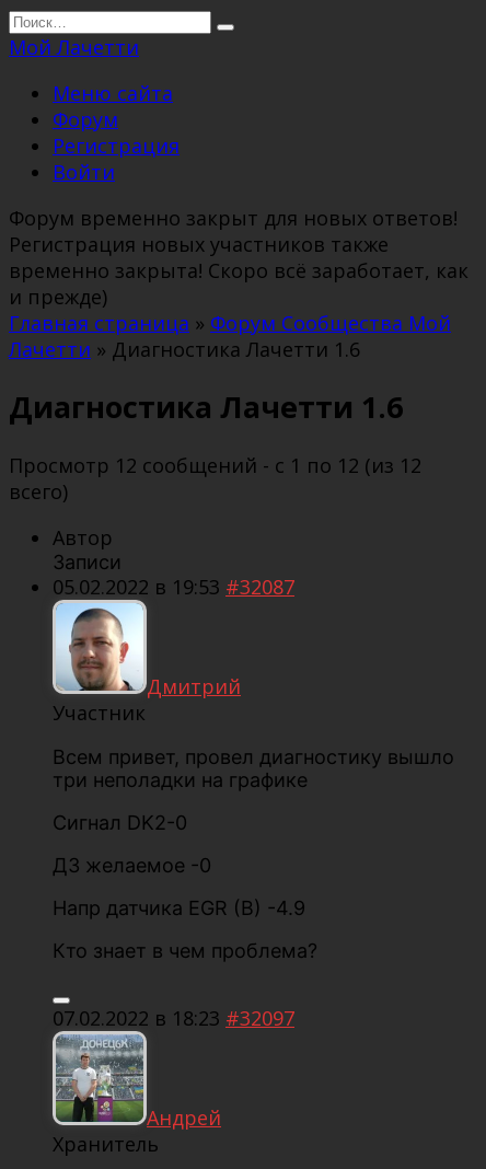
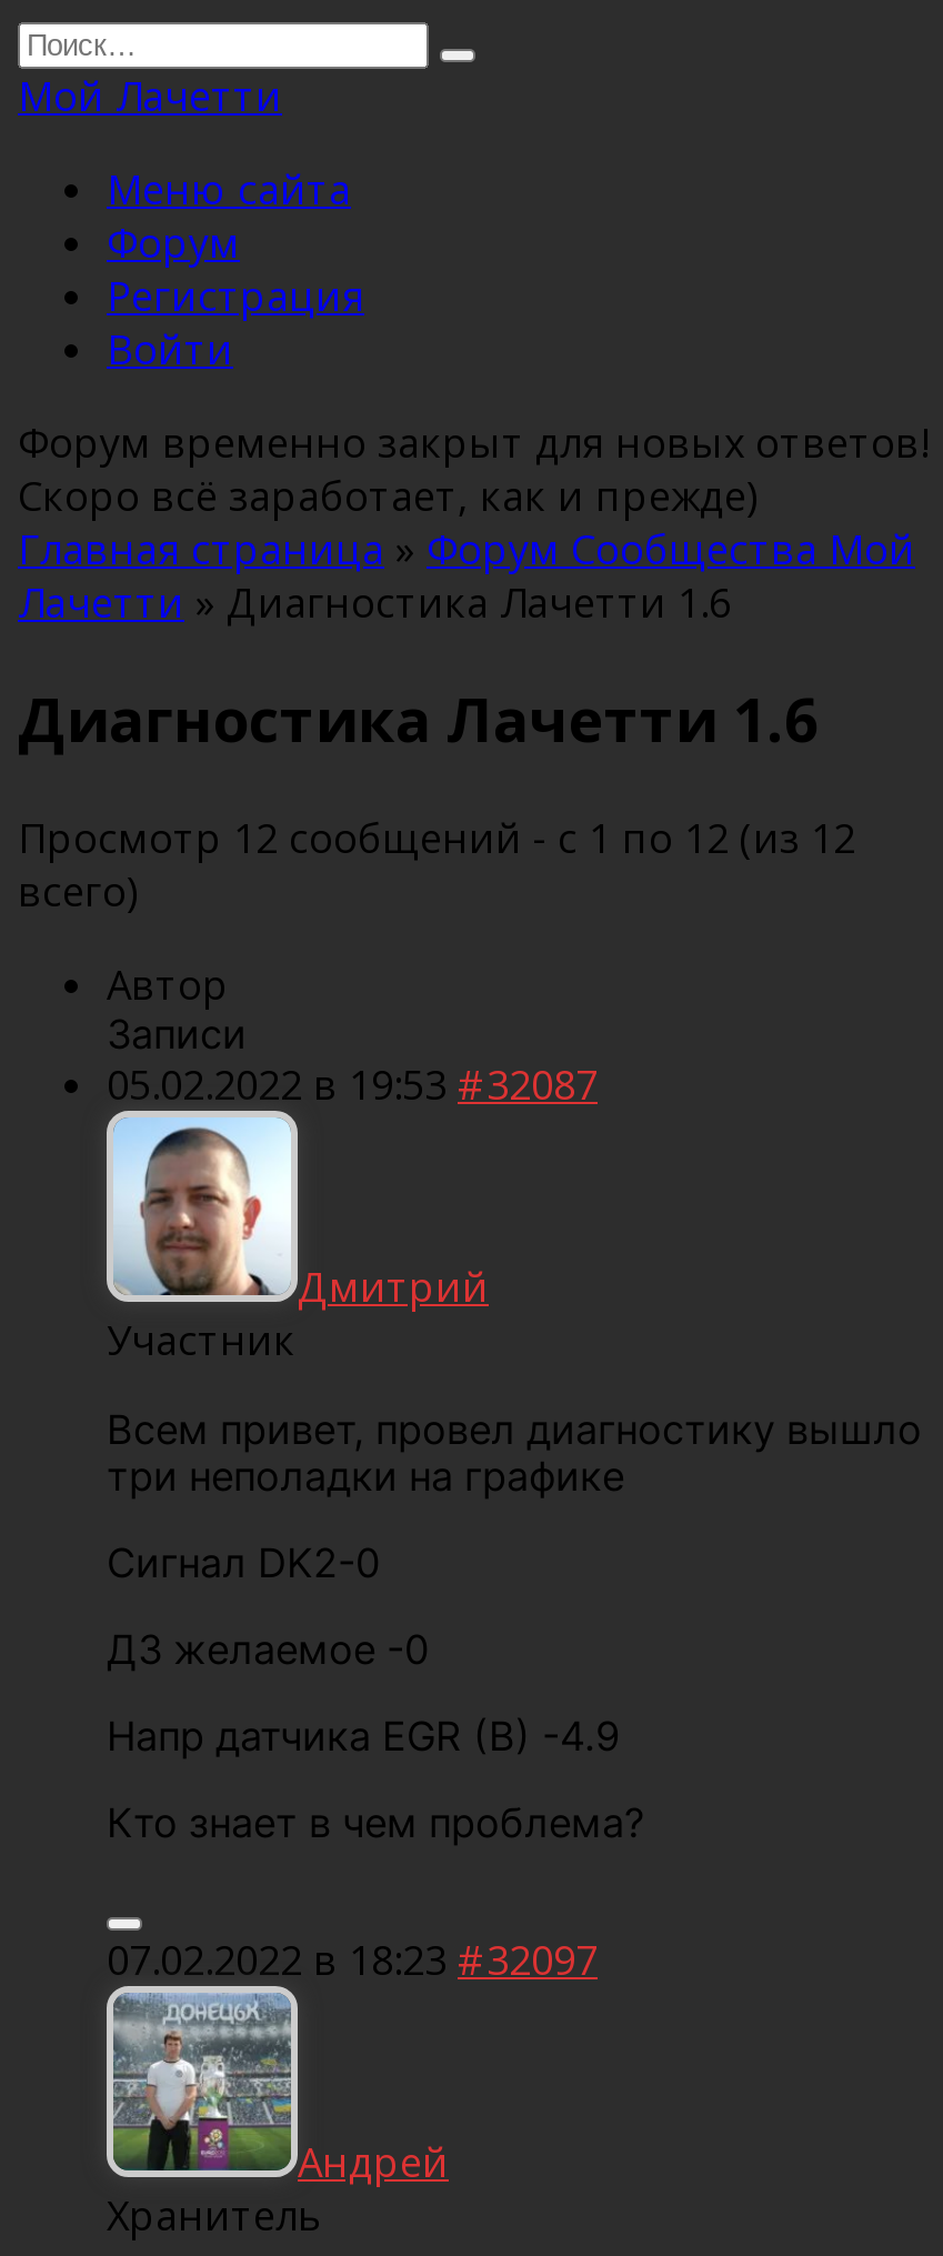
- Регистрация новых участников также
- временно закрыта! Скоро всё заработает, как
- и прежде)
+ Скоро всё заработает, как и прежде)
